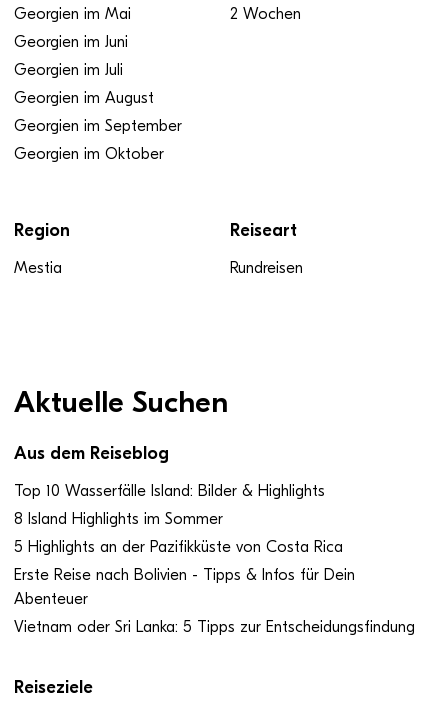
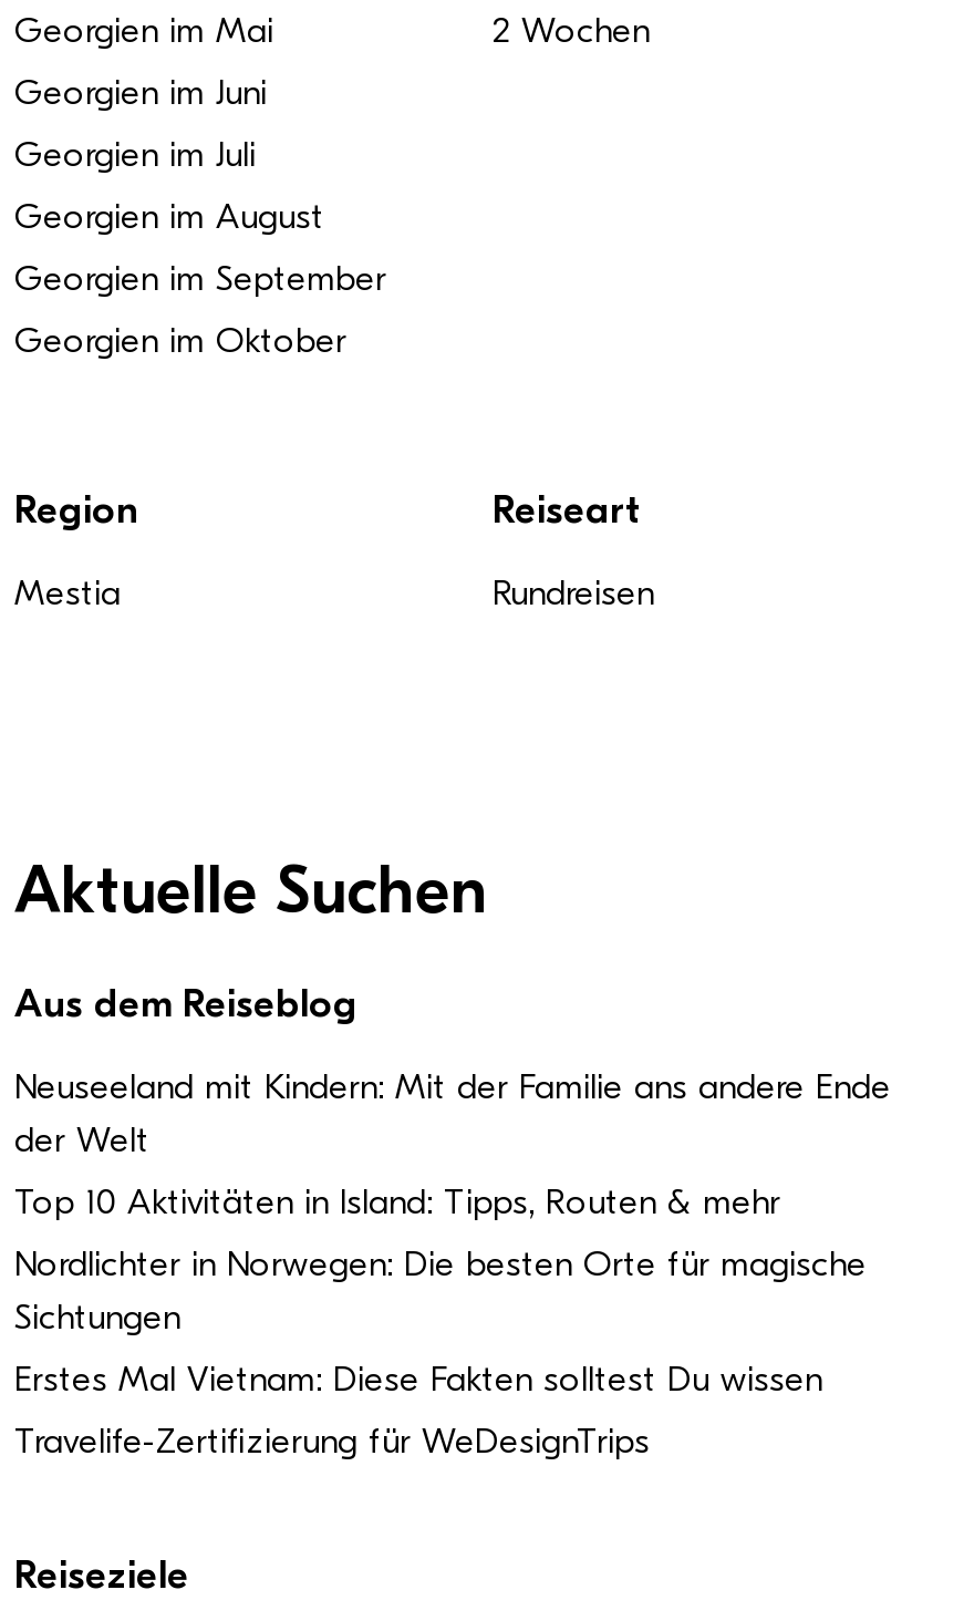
- Top 10 Wasserfälle Island: Bilder & Highlights
+ Neuseeland mit Kindern: Mit der Familie ans andere Ende
+ der Welt

- 8 Island Highlights im Sommer
+ Top 10 Aktivitäten in Island: Tipps, Routen & mehr

- 5 Highlights an der Pazifikküste von Costa Rica
+ Nordlichter in Norwegen: Die besten Orte für magische
+ Sichtungen

- Erste Reise nach Bolivien - Tipps & Infos für Dein
- Abenteuer
+ Erstes Mal Vietnam: Diese Fakten solltest Du wissen

- Vietnam oder Sri Lanka: 5 Tipps zur Entscheidungsfindung
+ Travelife-Zertifizierung für WeDesignTrips
